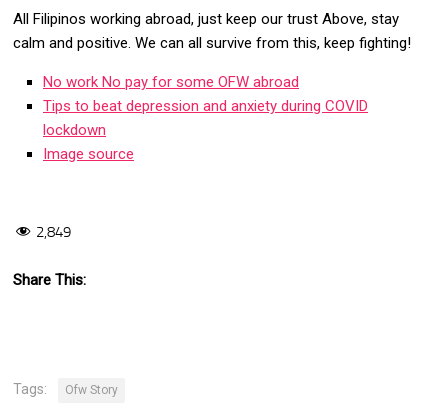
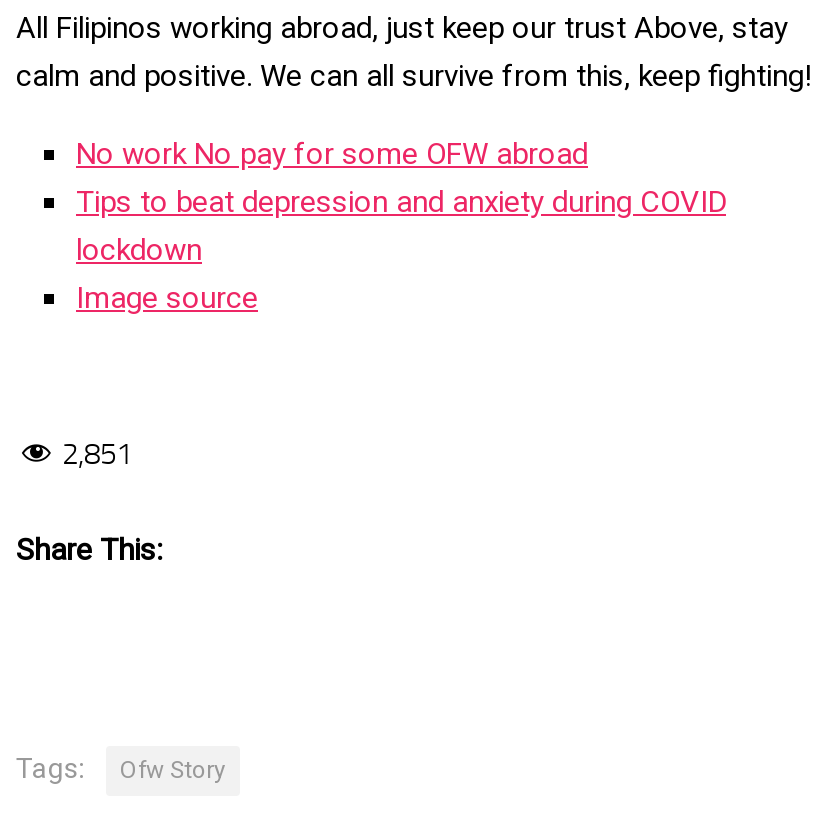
- 2,849
+ 2,851
